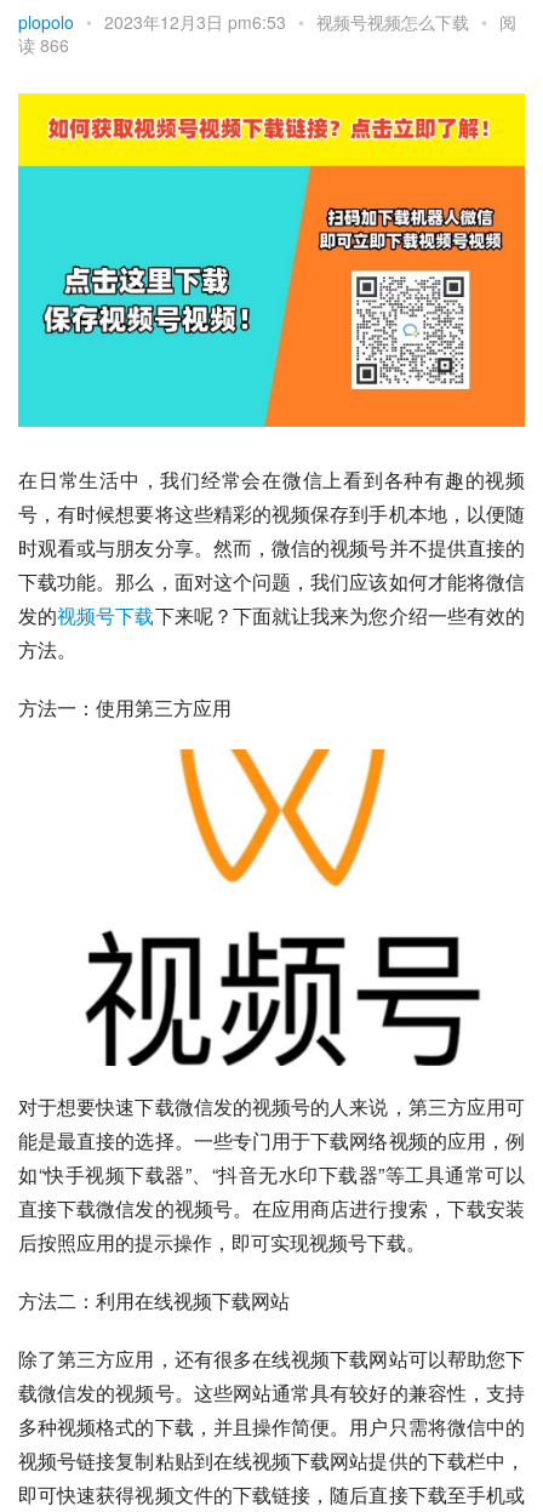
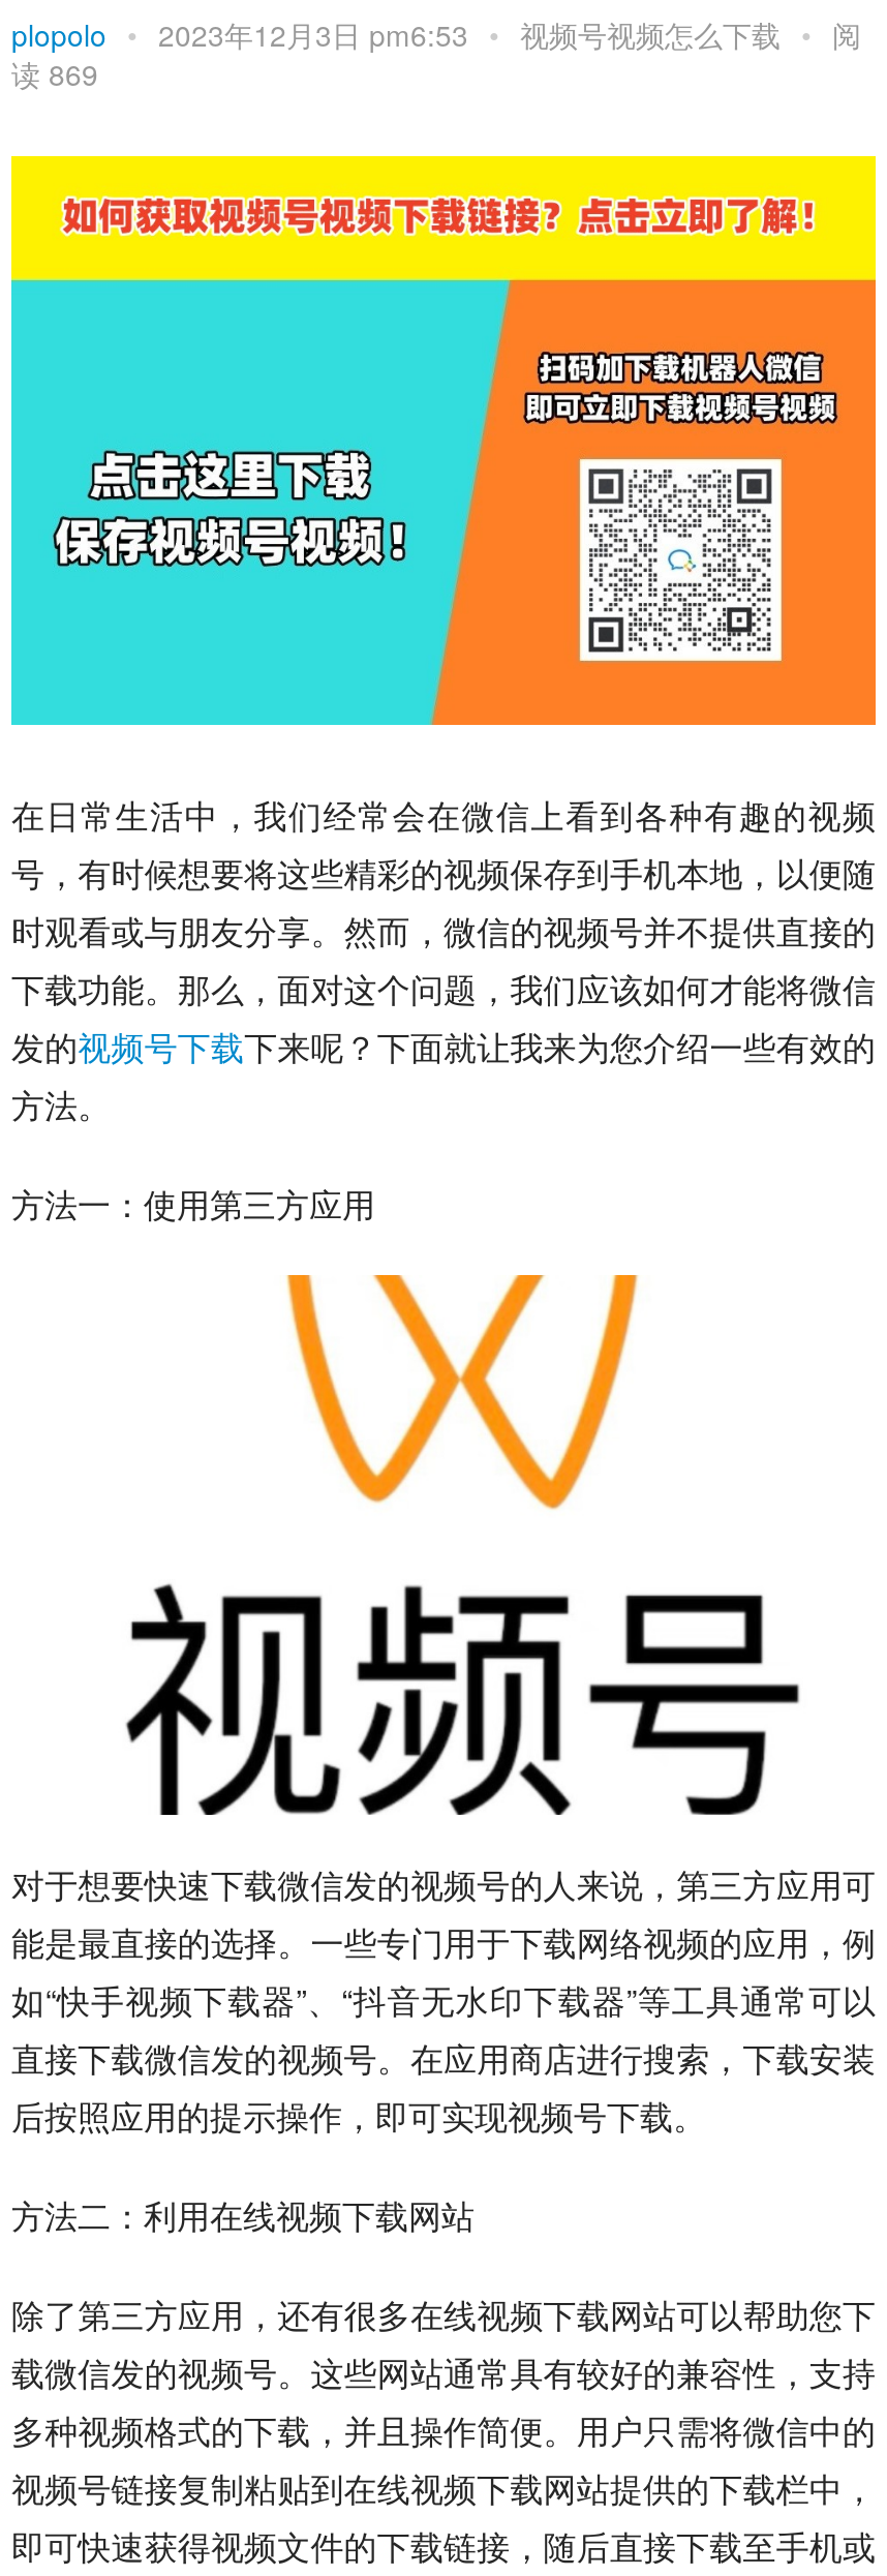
- 读 866
+ 读 869
